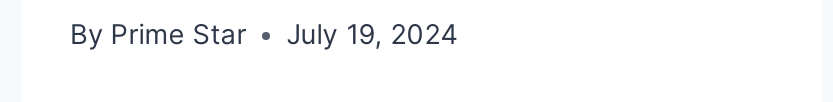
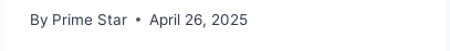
- By Prime Star July 19, 2024
+ By Prime Star April 26, 2025
